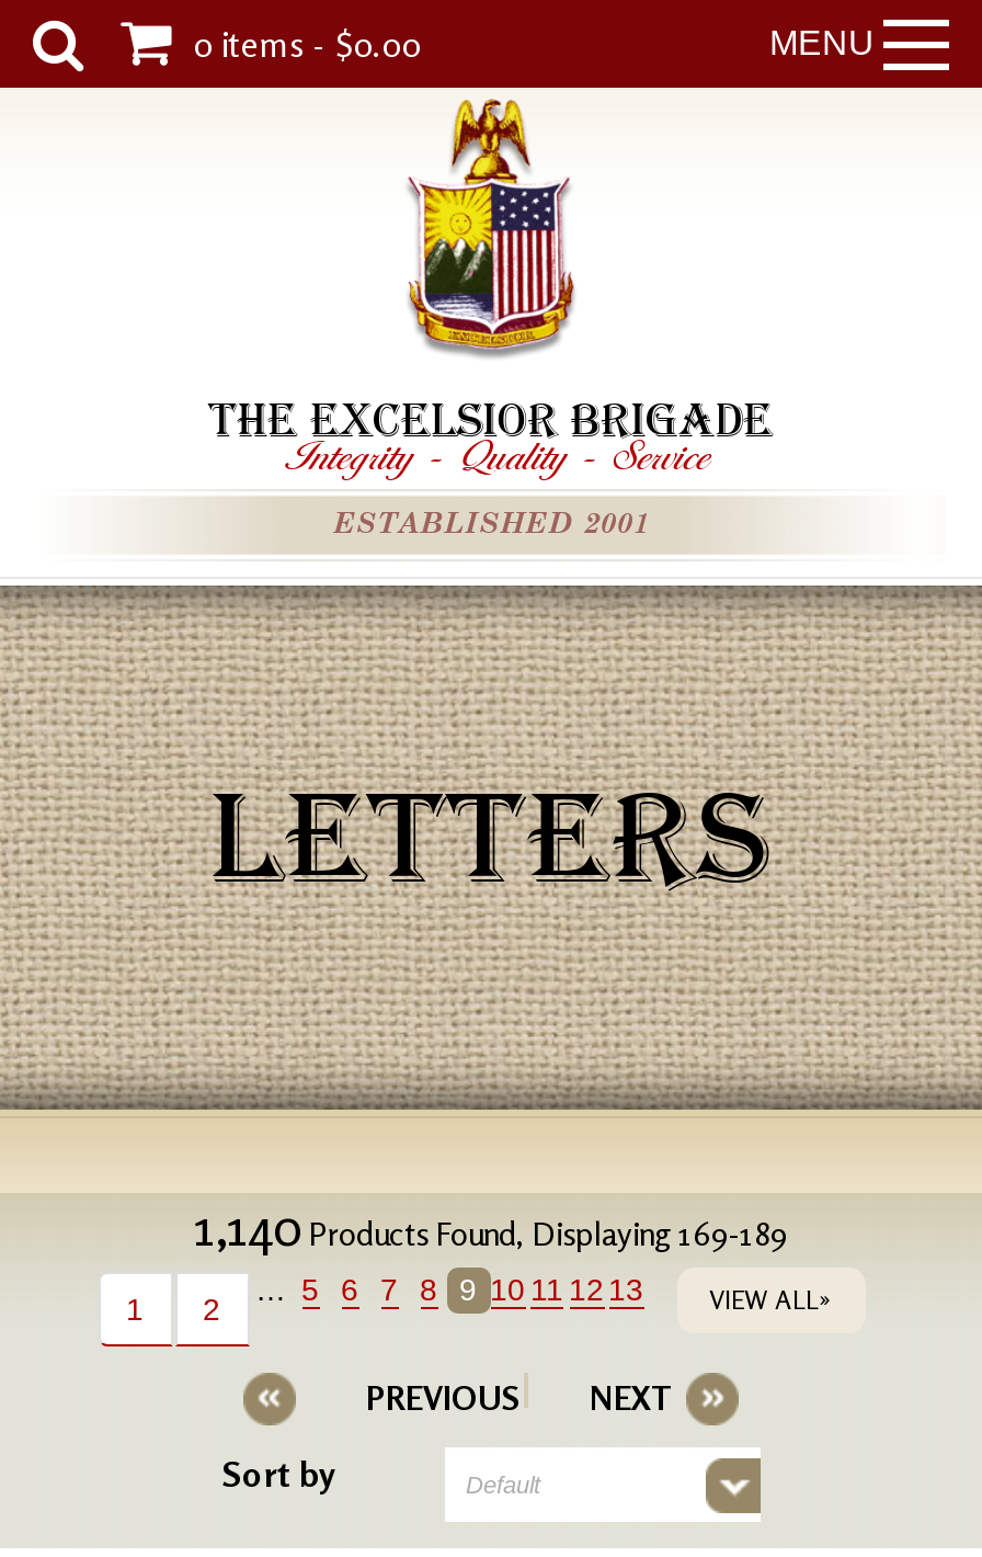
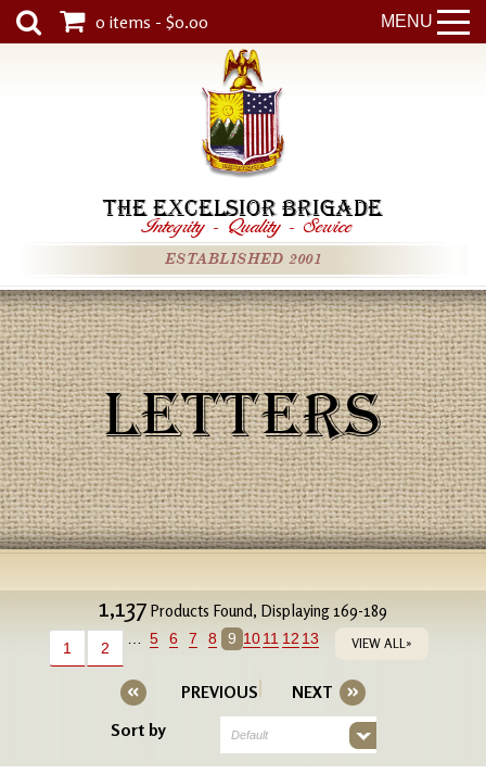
- 1,140 Products Found, Displaying 169-189
+ 1,137 Products Found, Displaying 169-189
